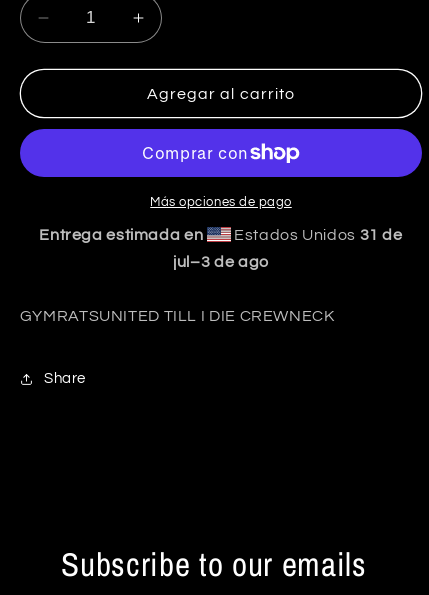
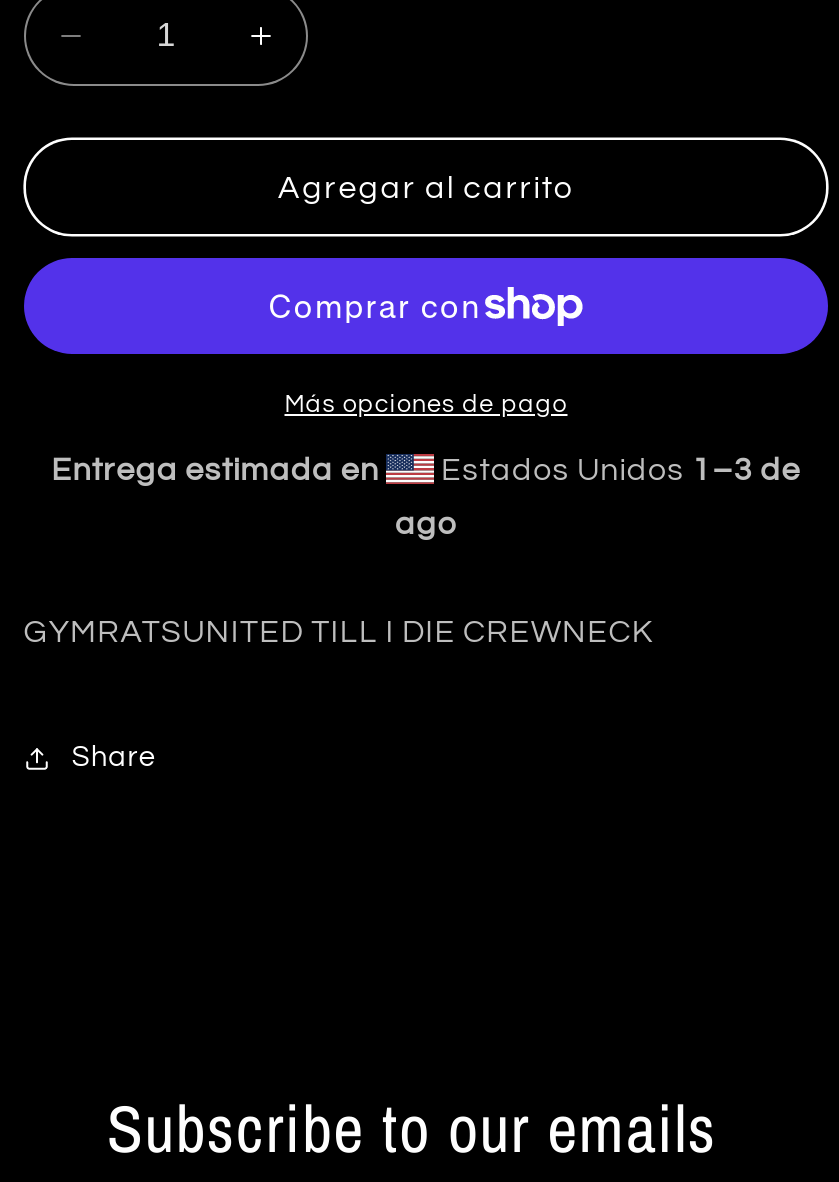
- Estados Unidos 31 de
+ Estados Unidos 1–3 de

- jul–3 de ago
+ ago
